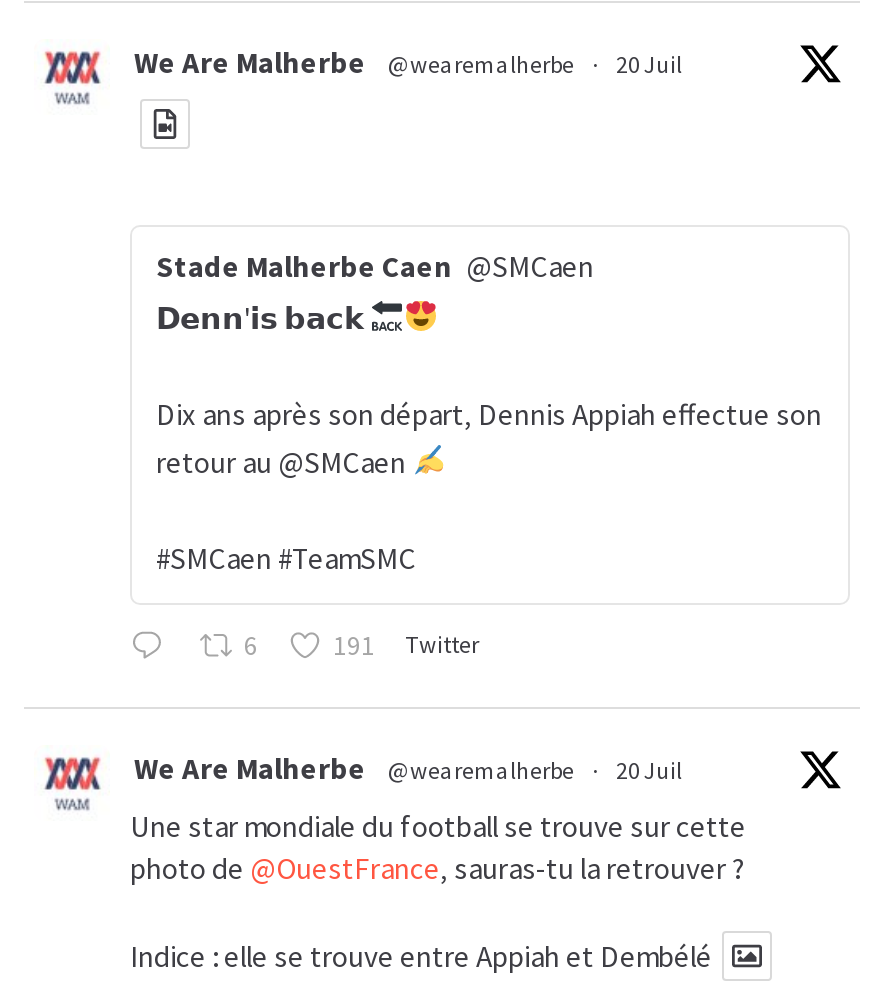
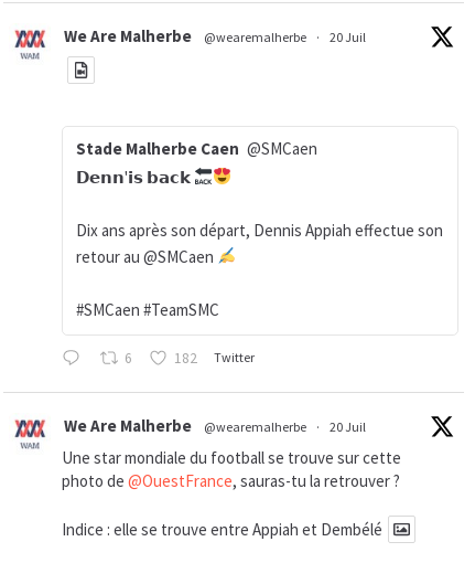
- 191 Twitter
+ 182 Twitter
